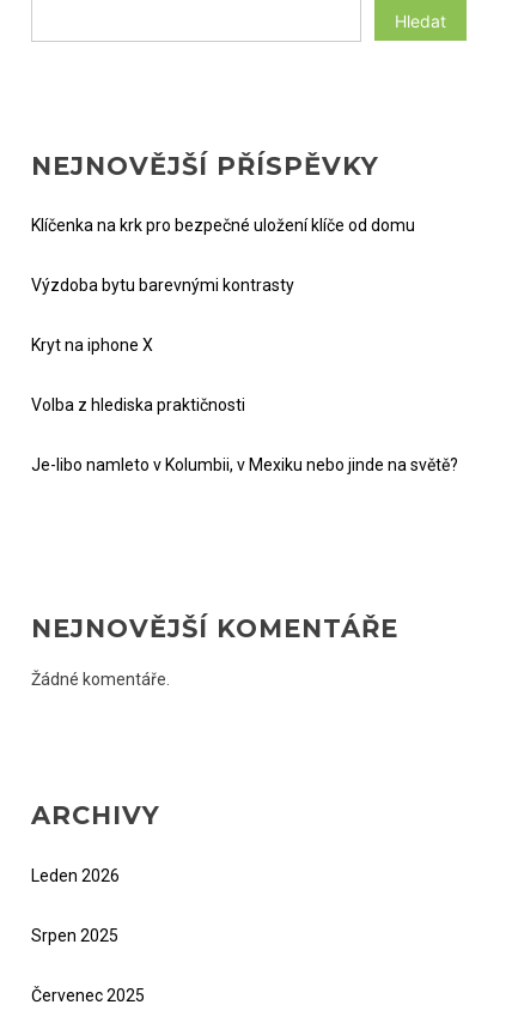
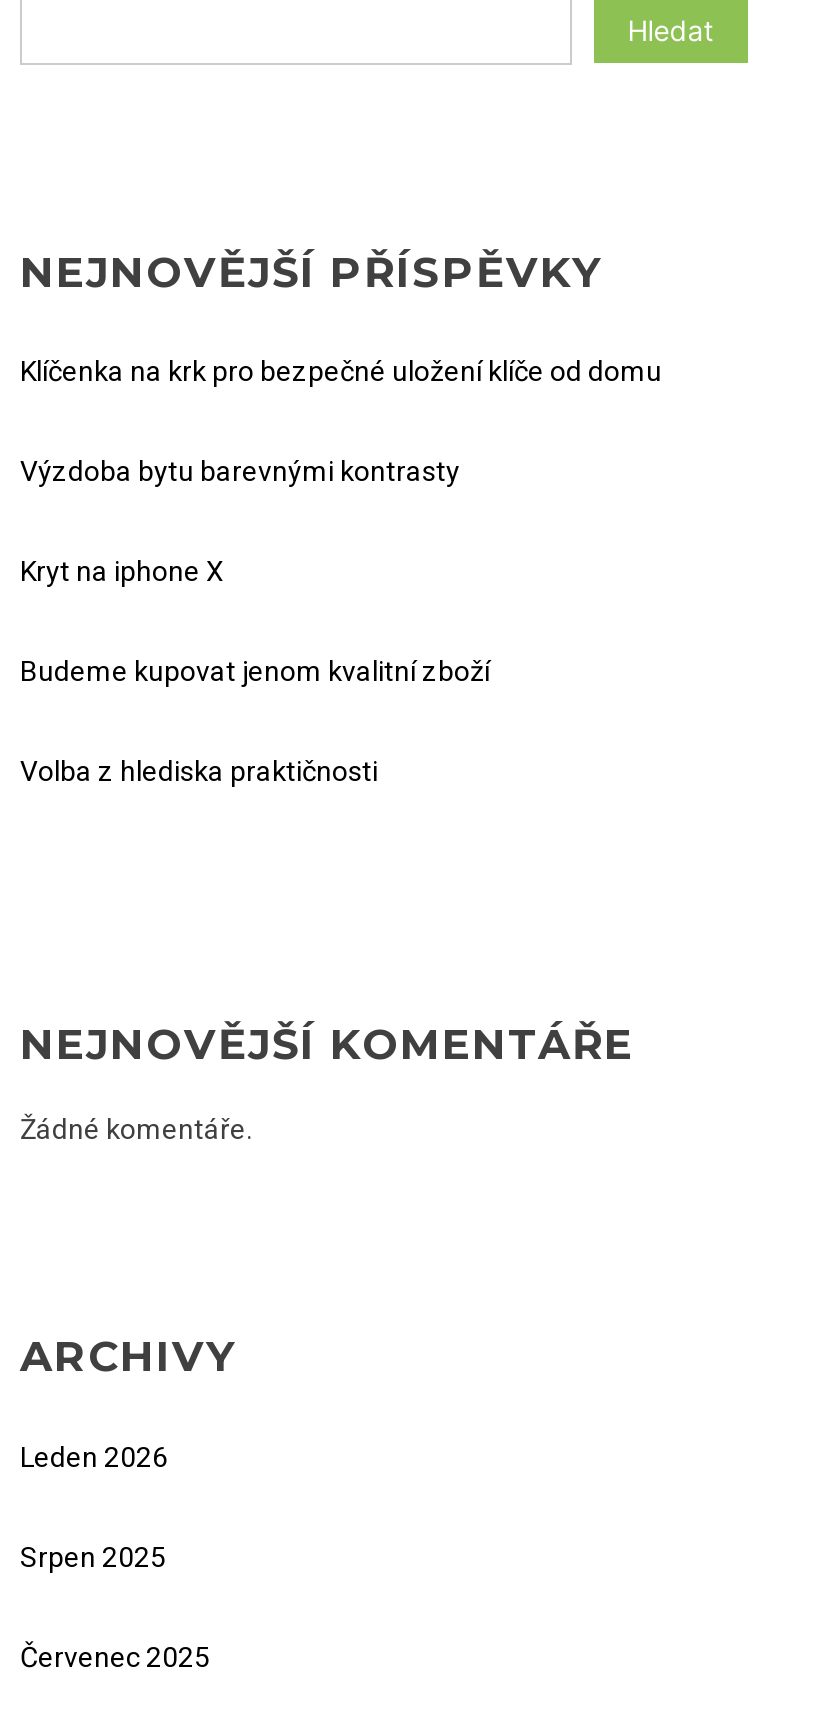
+ Budeme kupovat jenom kvalitní zboží

moved down: Volba z hlediska praktičnosti

- Je-libo namleto v Kolumbii, v Mexiku nebo jinde na světě?
